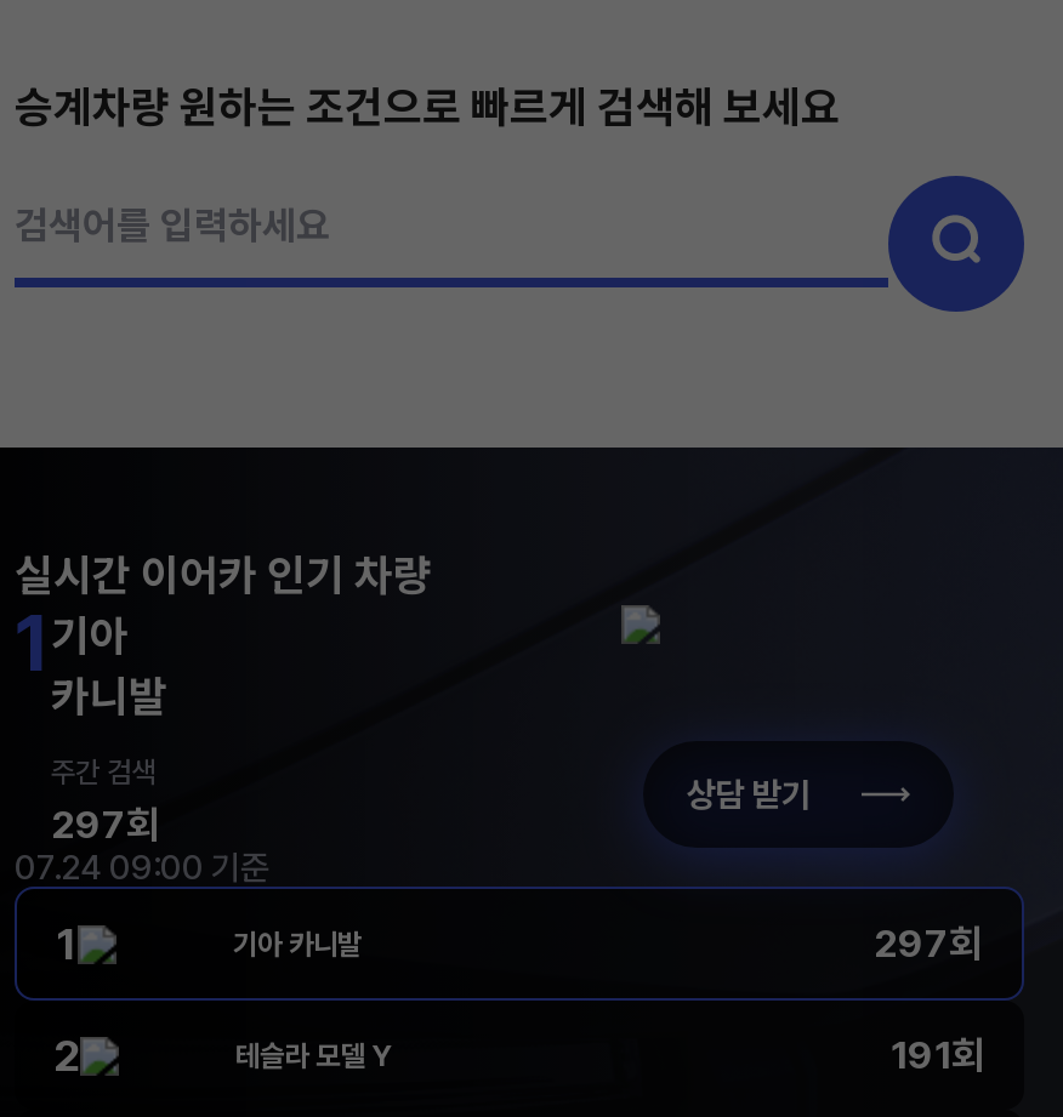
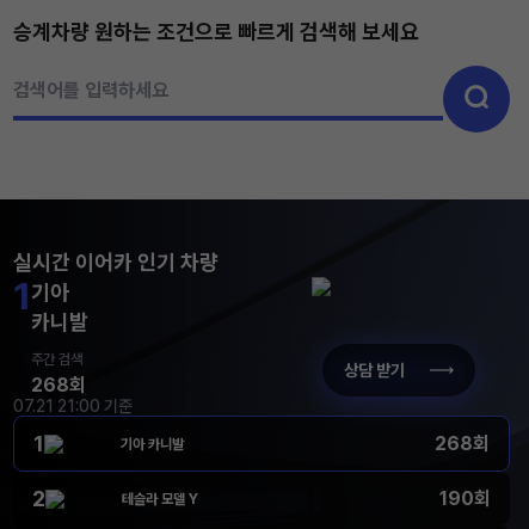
- 297회
+ 268회

- 07.24 09:00 기준
+ 07.21 21:00 기준

- 297회
+ 268회

- 191회
+ 190회
